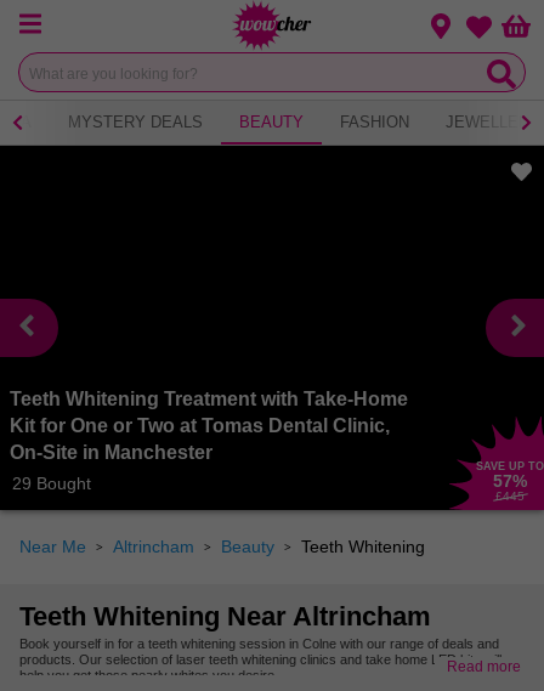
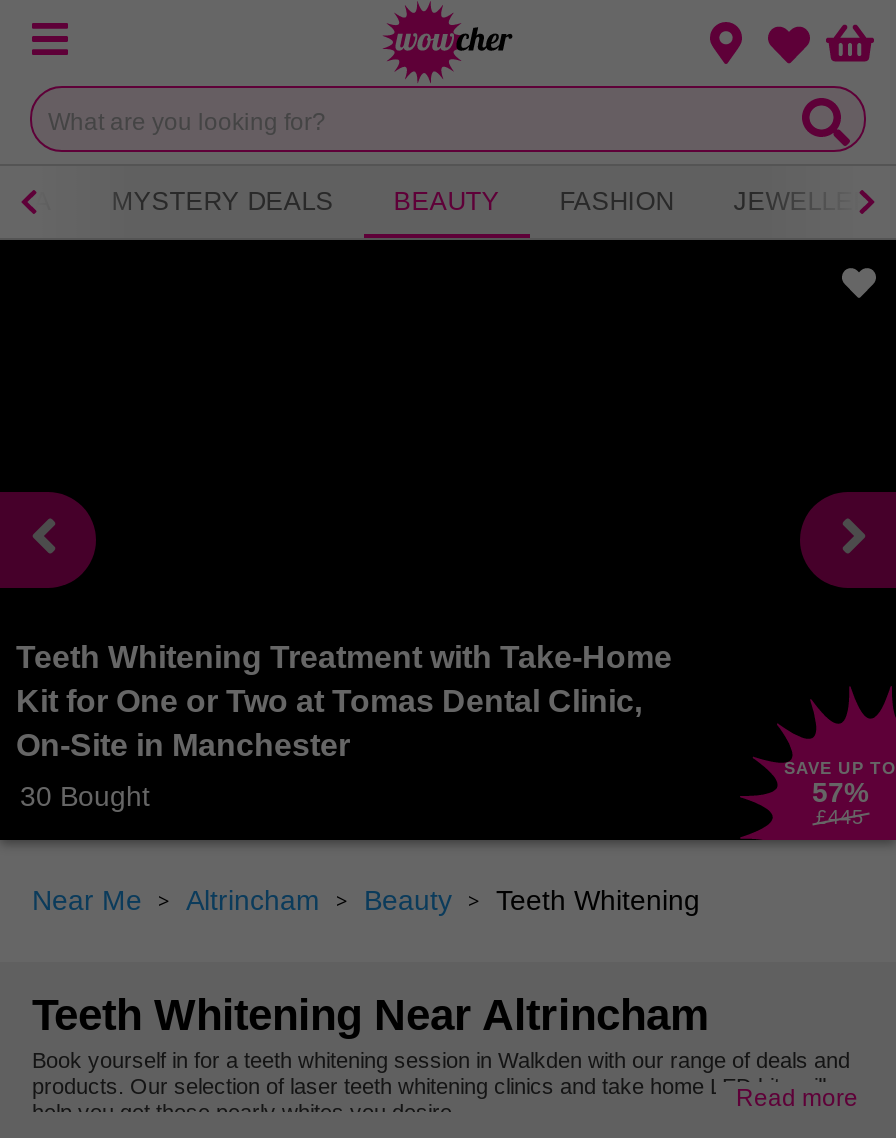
- 29 Bought
+ 30 Bought

- Book yourself in for a teeth whitening session in Colne with our range of deals and
+ Book yourself in for a teeth whitening session in Walkden with our range of deals and
